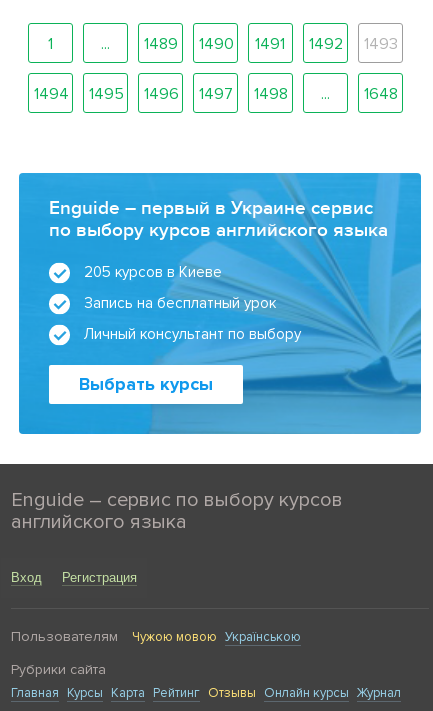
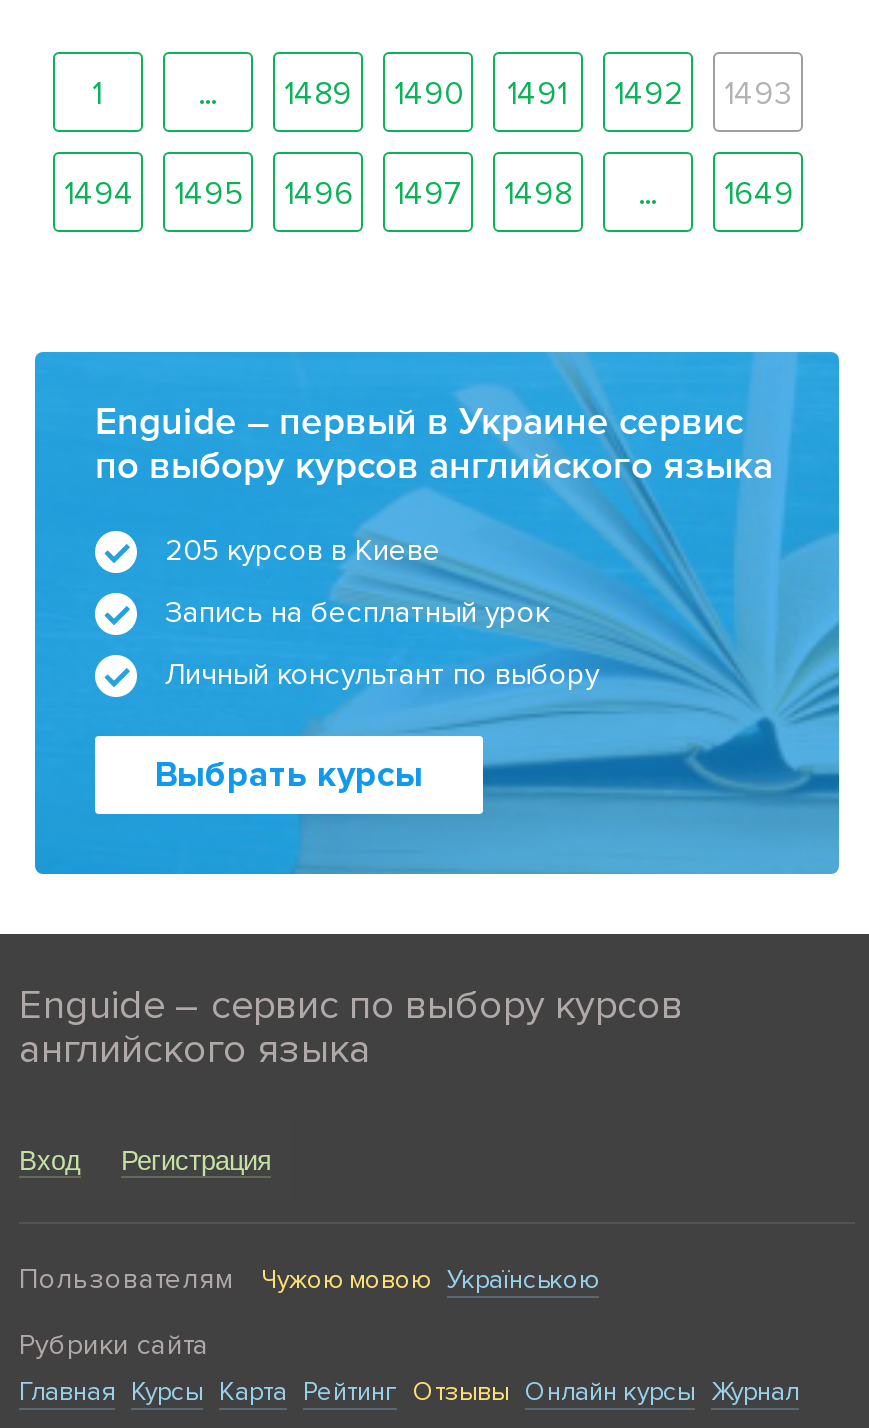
- 1648
+ 1649
